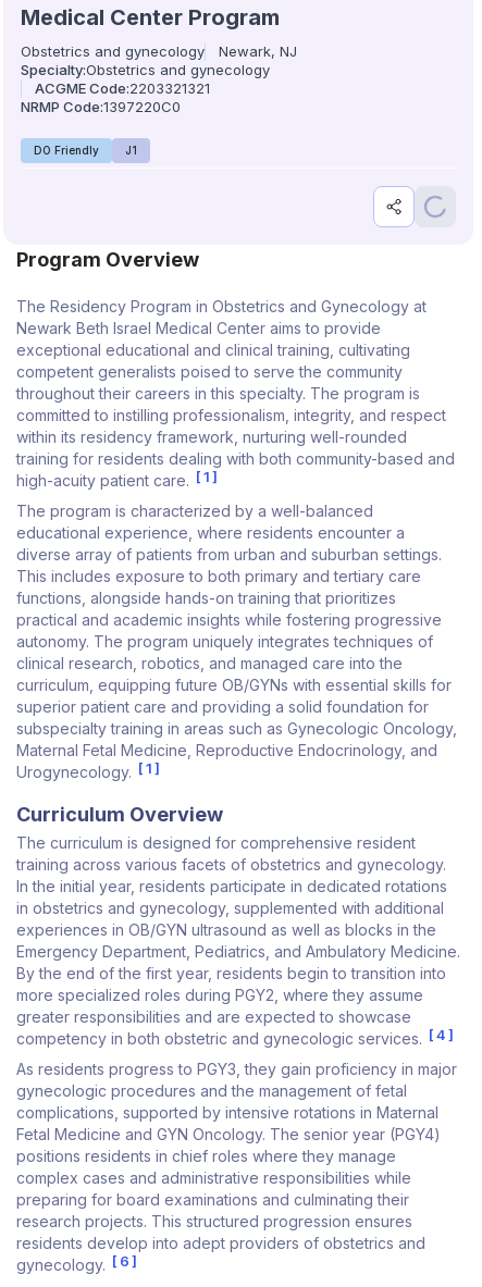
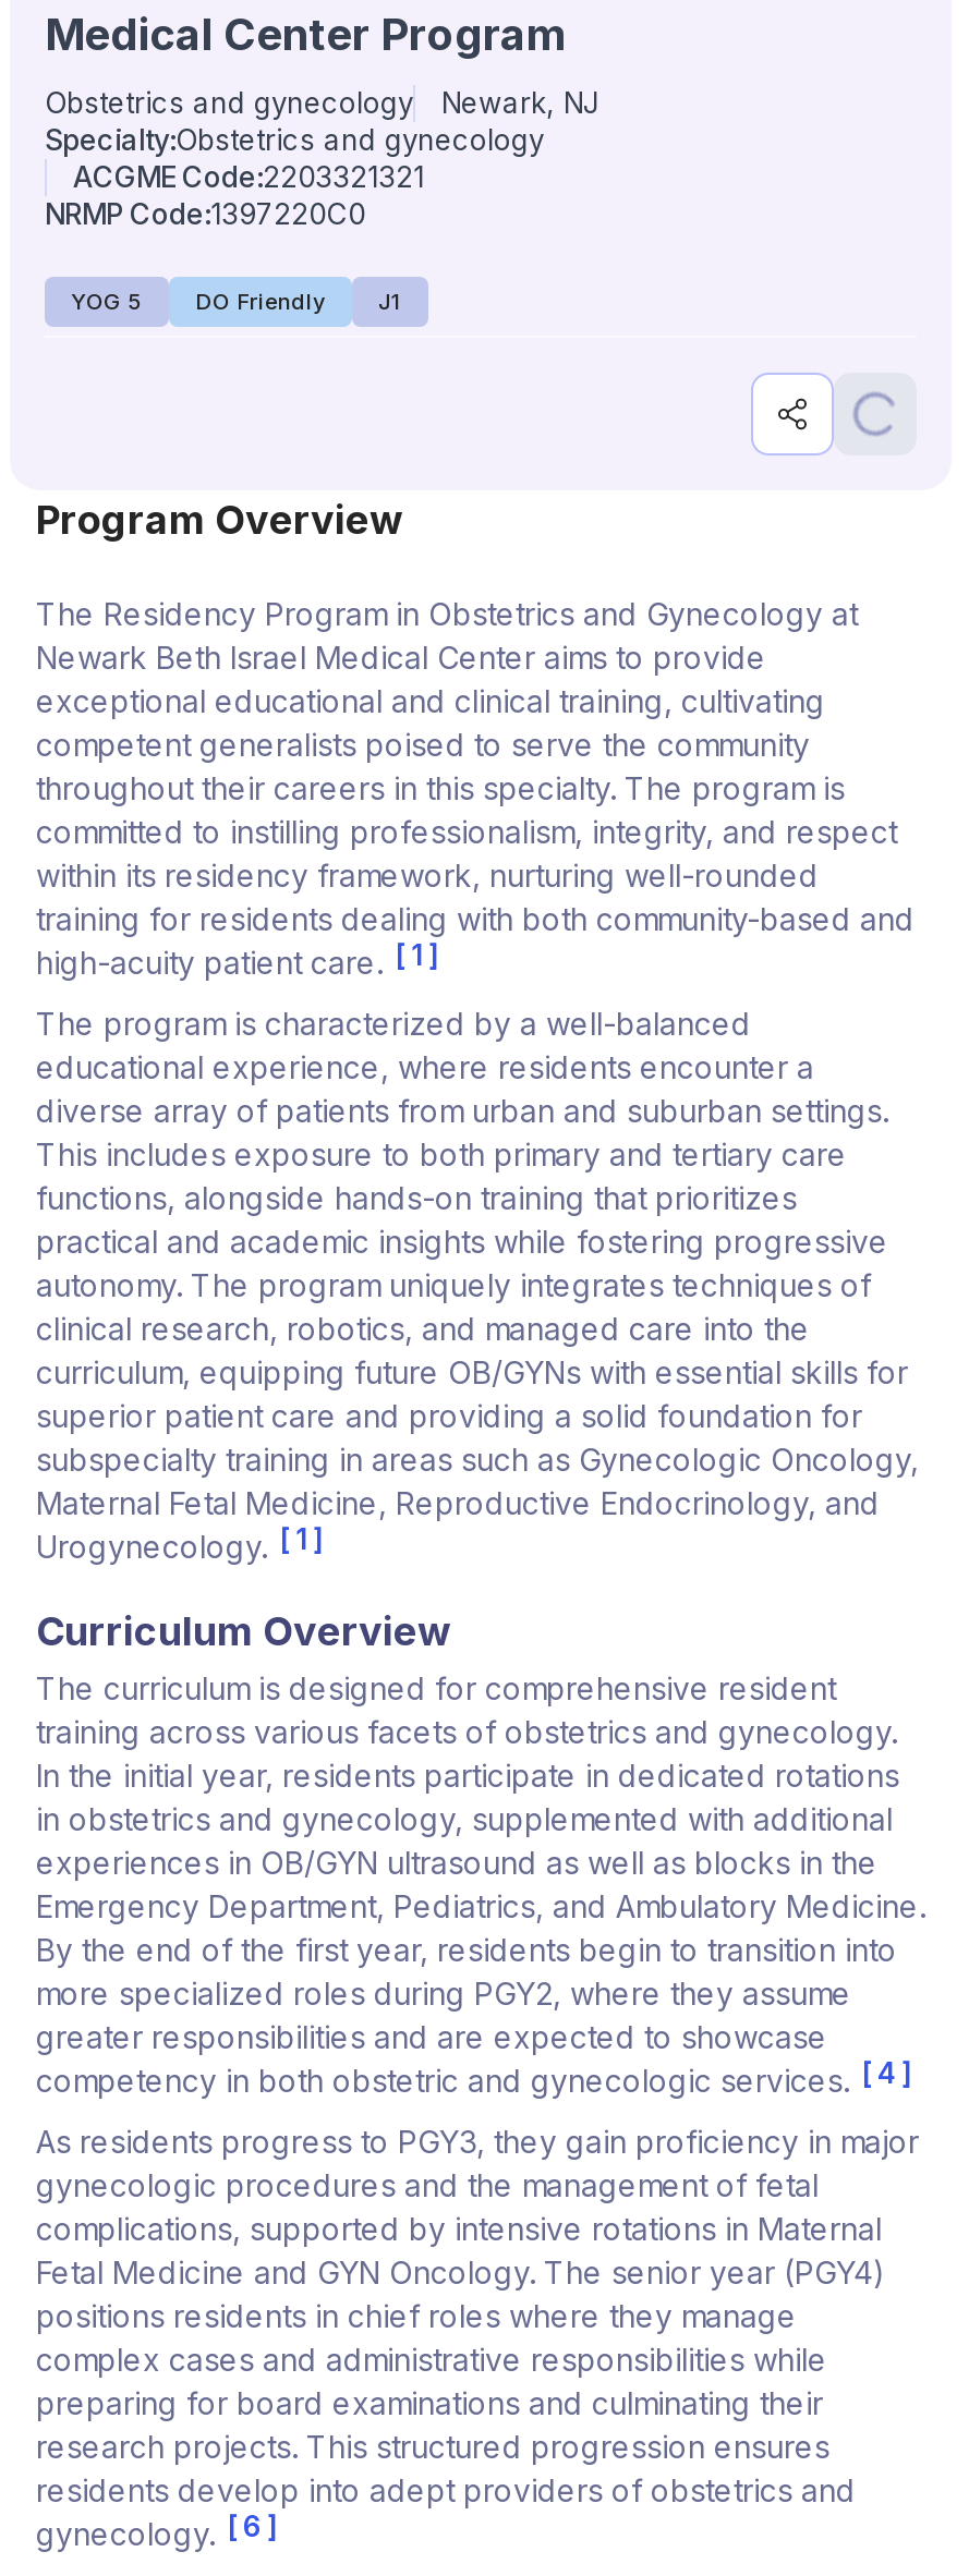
+ YOG 5
